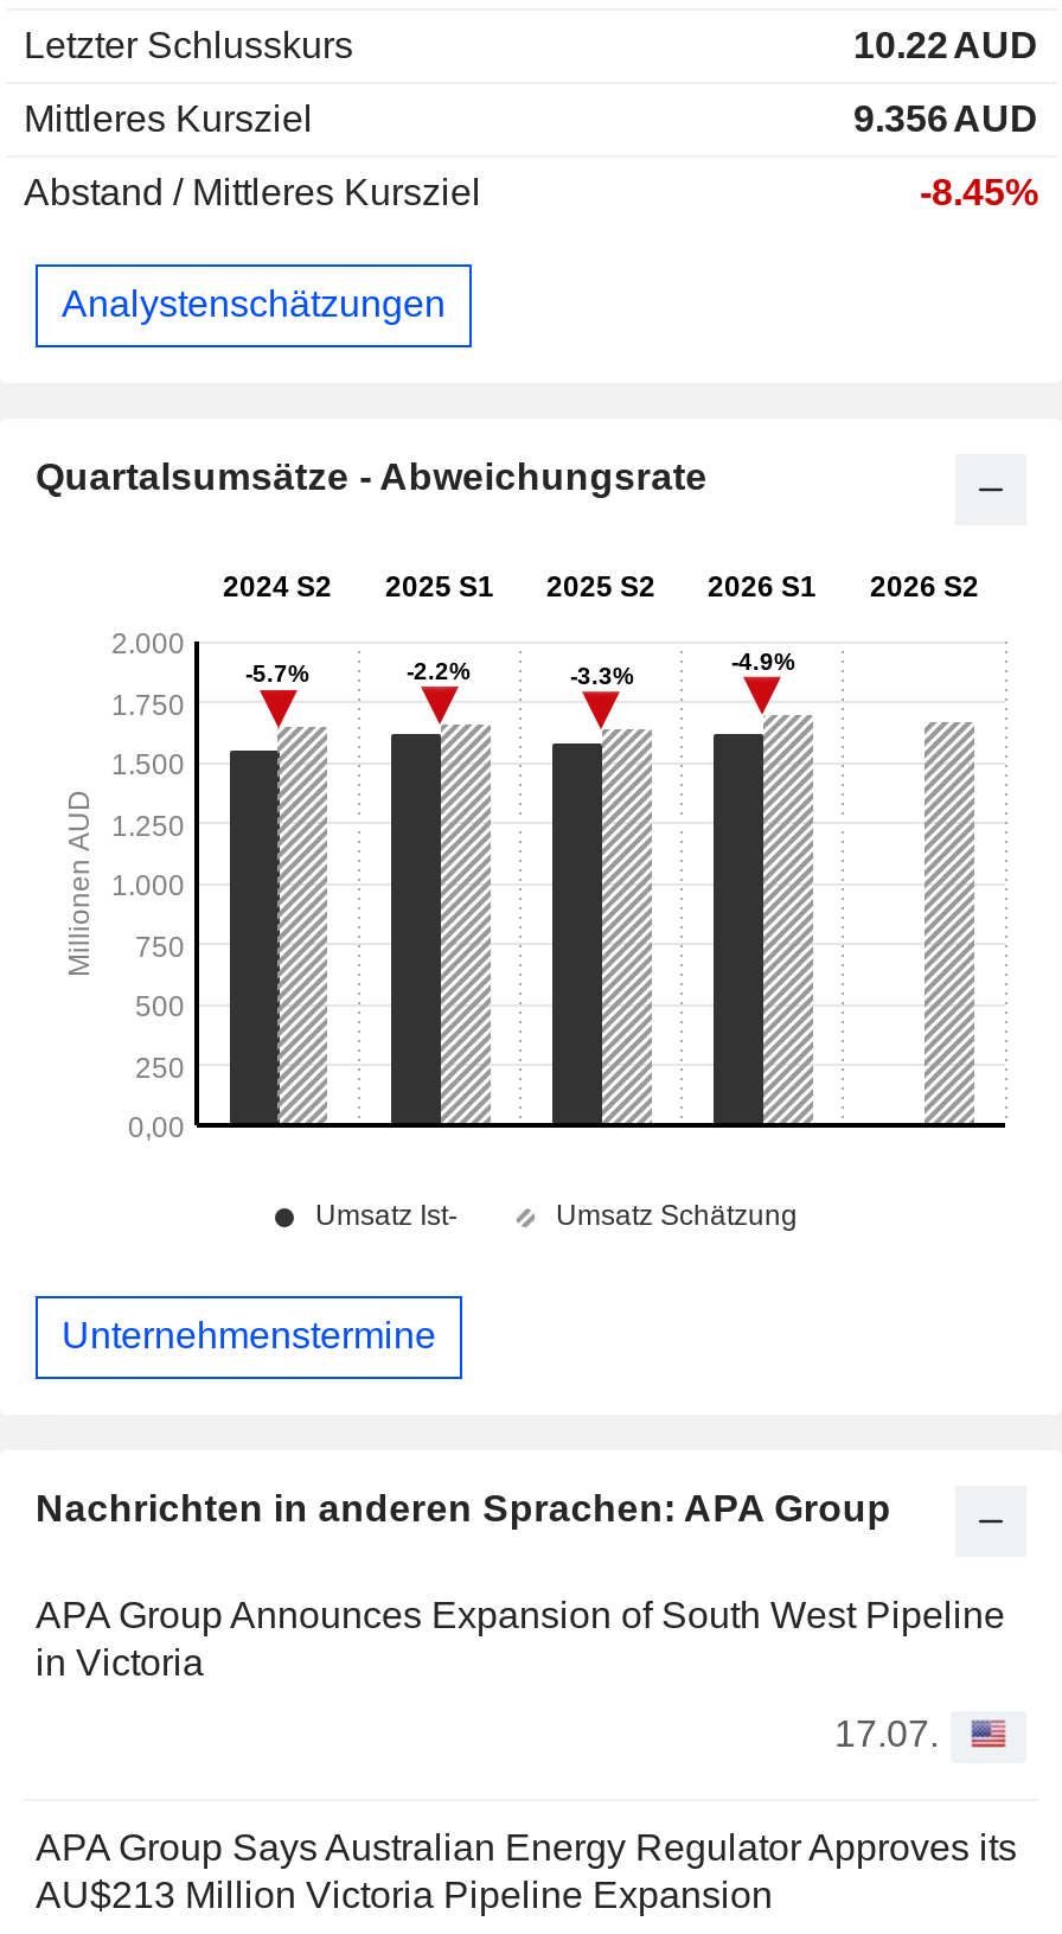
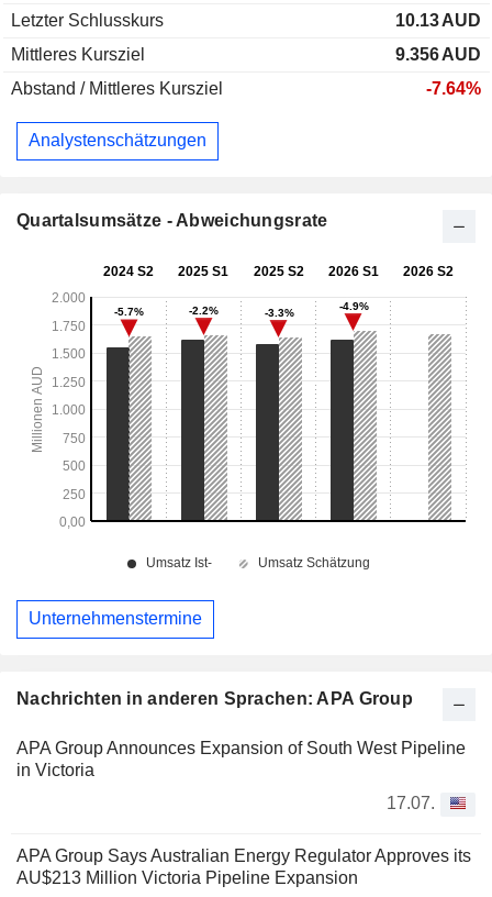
- 10.22 AUD
+ 10.13 AUD

- -8.45%
+ -7.64%
